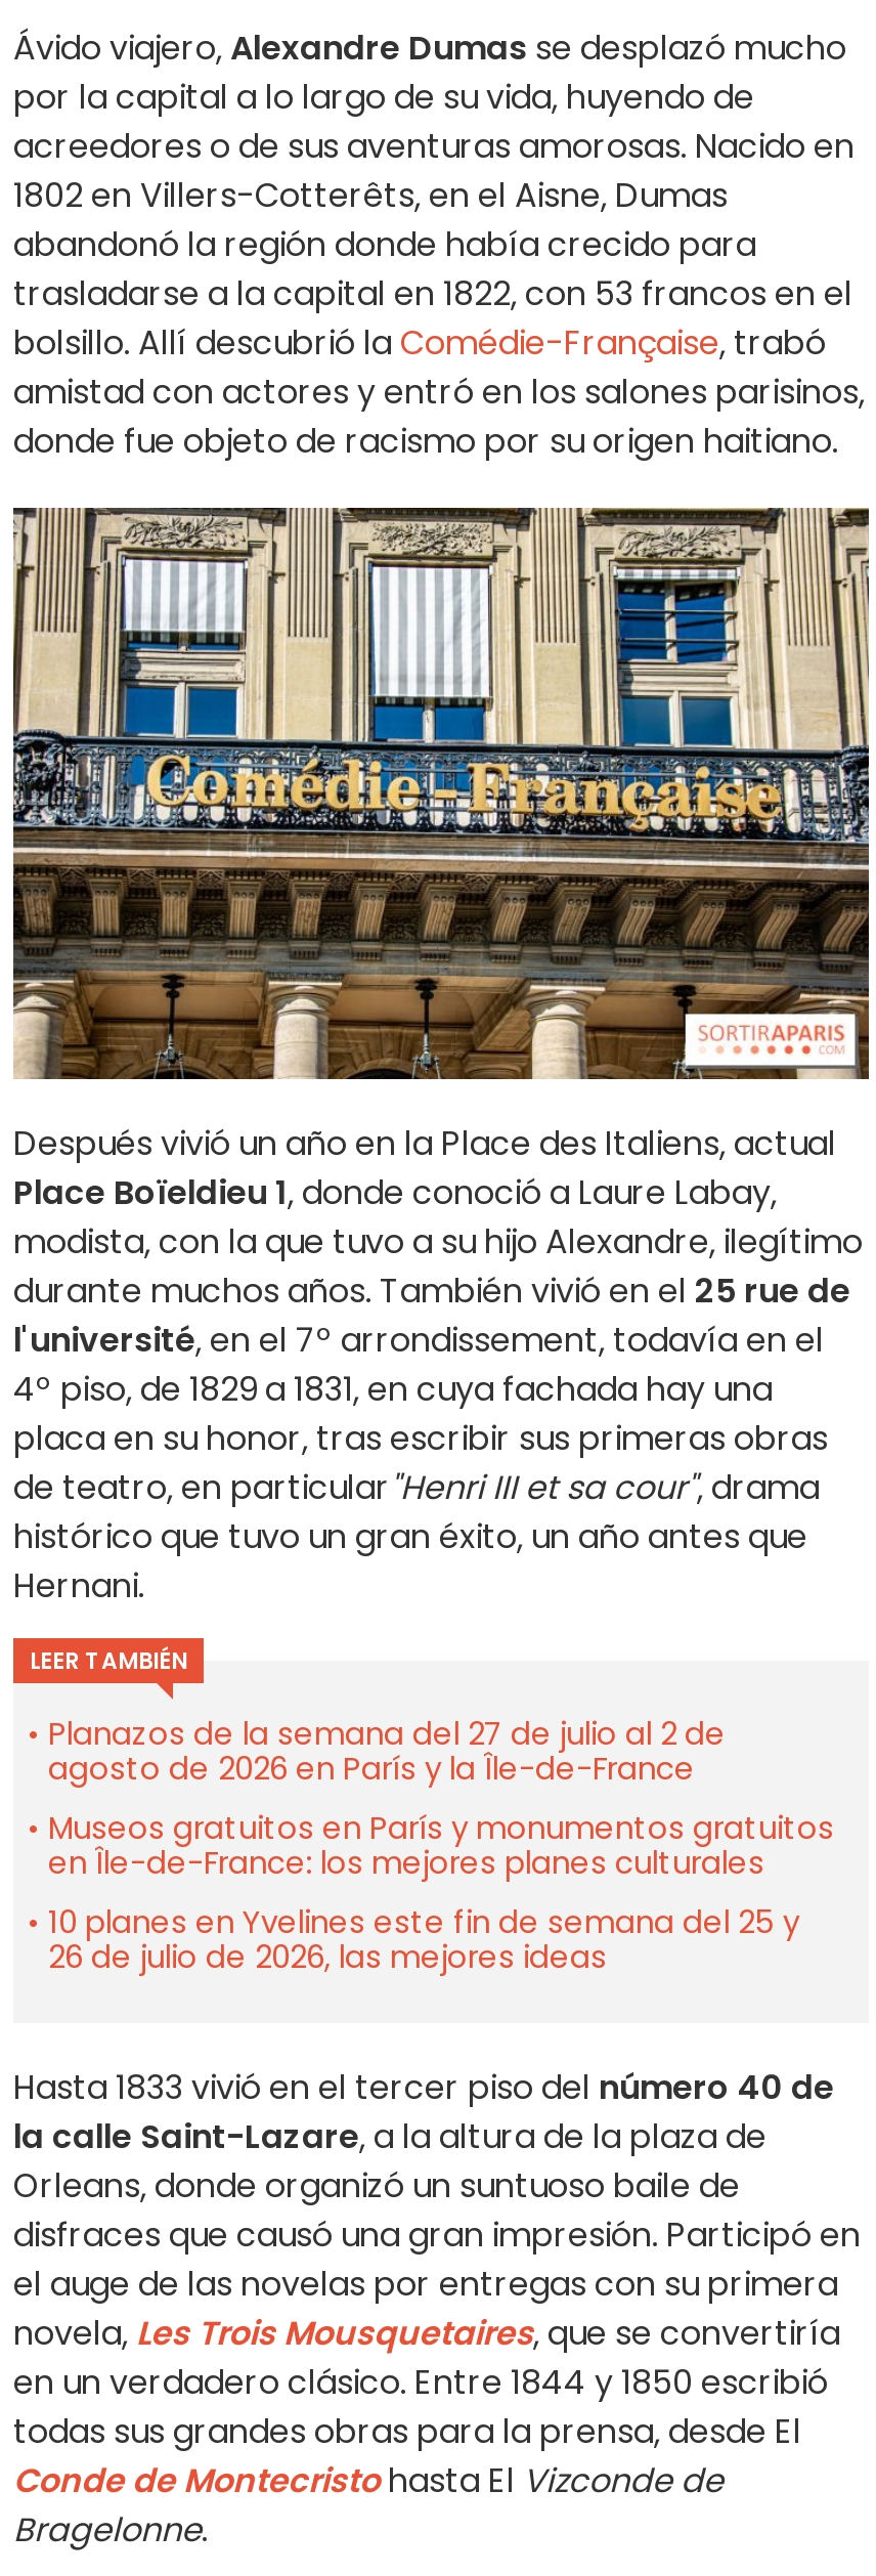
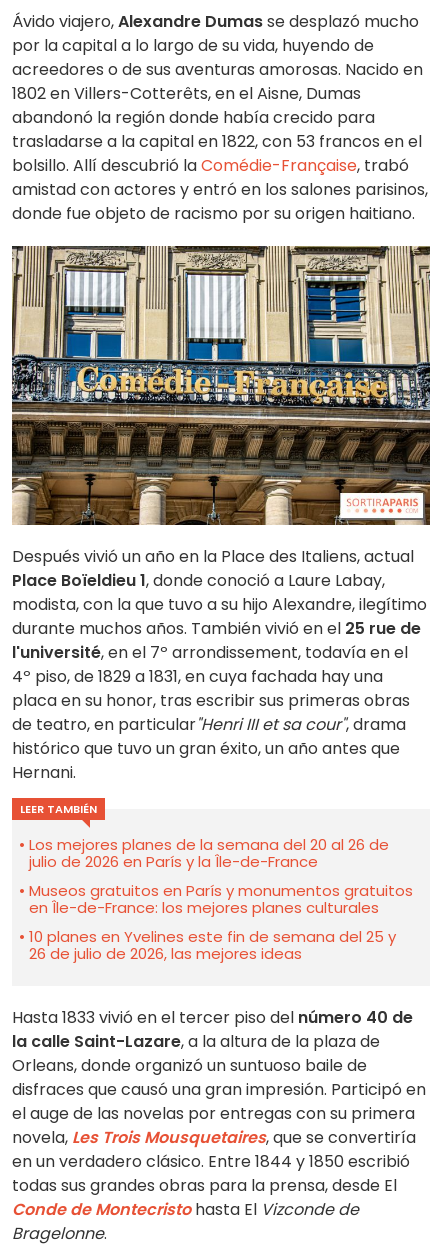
- Planazos de la semana del 27 de julio al 2 de
+ Los mejores planes de la semana del 20 al 26 de

- agosto de 2026 en París y la Île-de-France
+ julio de 2026 en París y la Île-de-France
